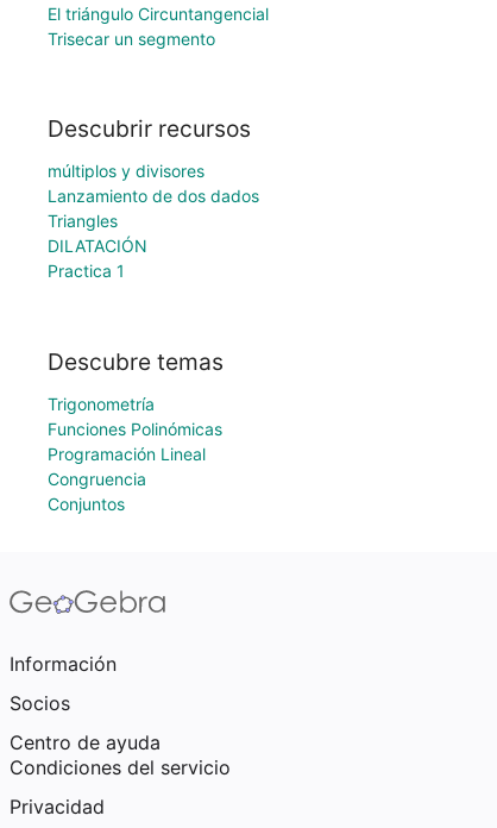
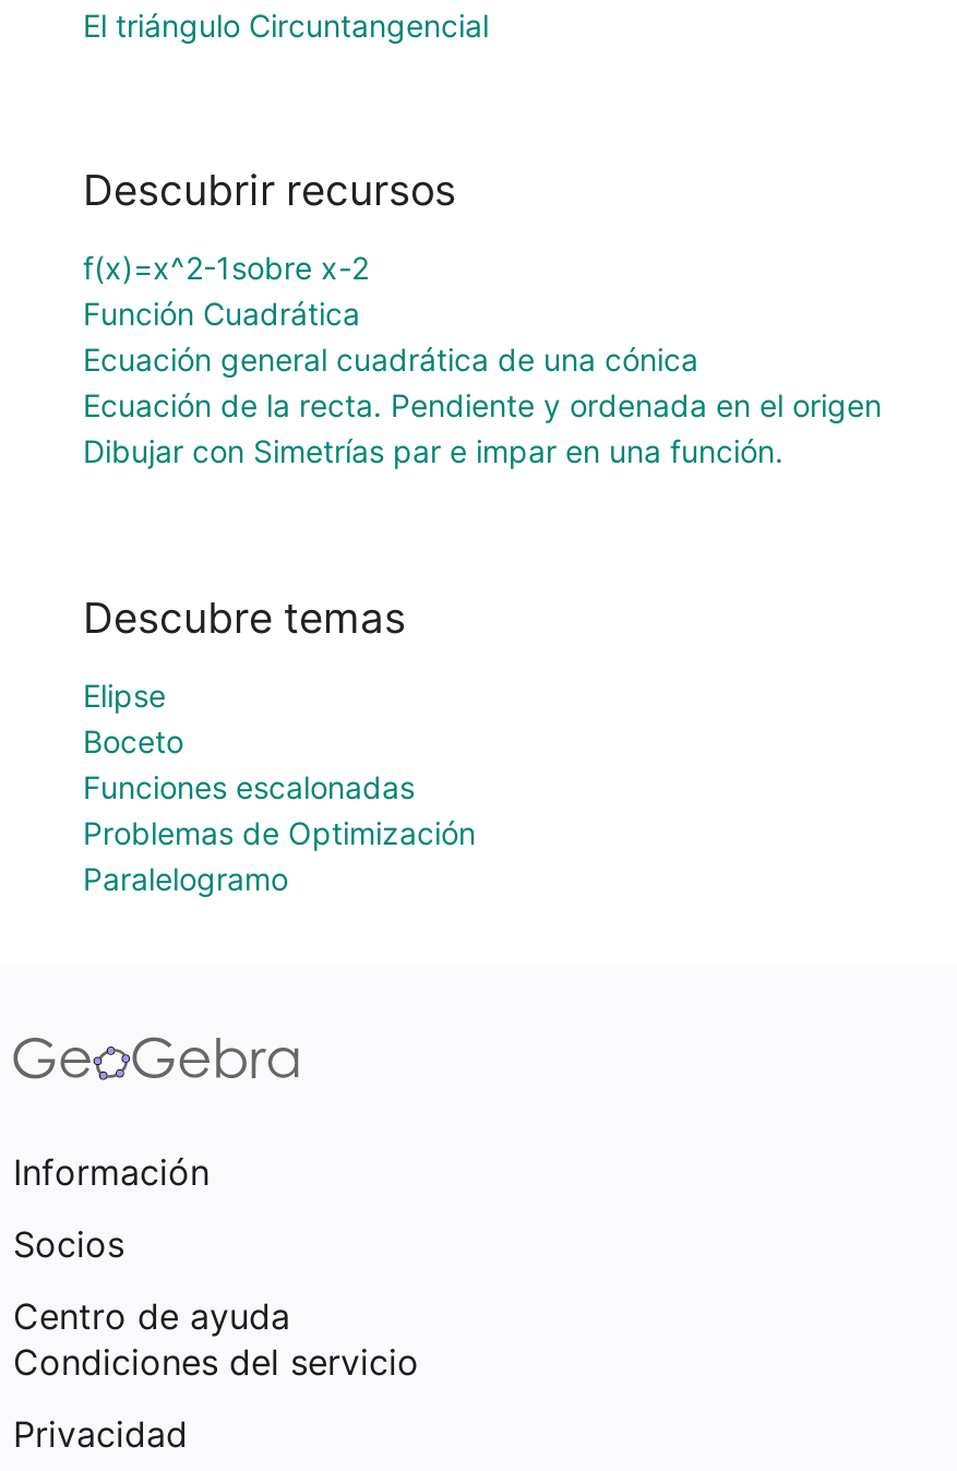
- Trisecar un segmento

- múltiplos y divisores
- Lanzamiento de dos dados
- Triangles
- DILATACIÓN
- Practica 1
+ f(x)=x^2-1sobre x-2
+ Función Cuadrática
+ Ecuación general cuadrática de una cónica
+ Ecuación de la recta. Pendiente y ordenada en el origen
+ Dibujar con Simetrías par e impar en una función.

- Trigonometría
- Funciones Polinómicas
- Programación Lineal
- Congruencia
- Conjuntos
+ Elipse
+ Boceto
+ Funciones escalonadas
+ Problemas de Optimización
+ Paralelogramo
